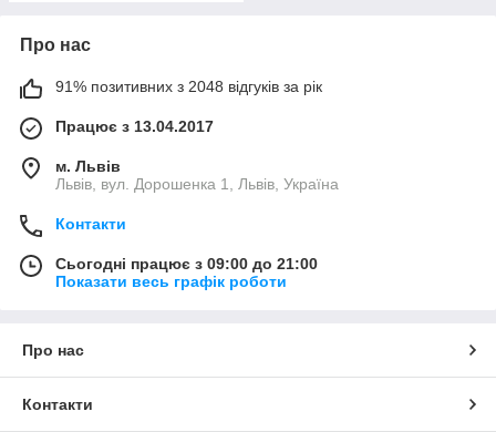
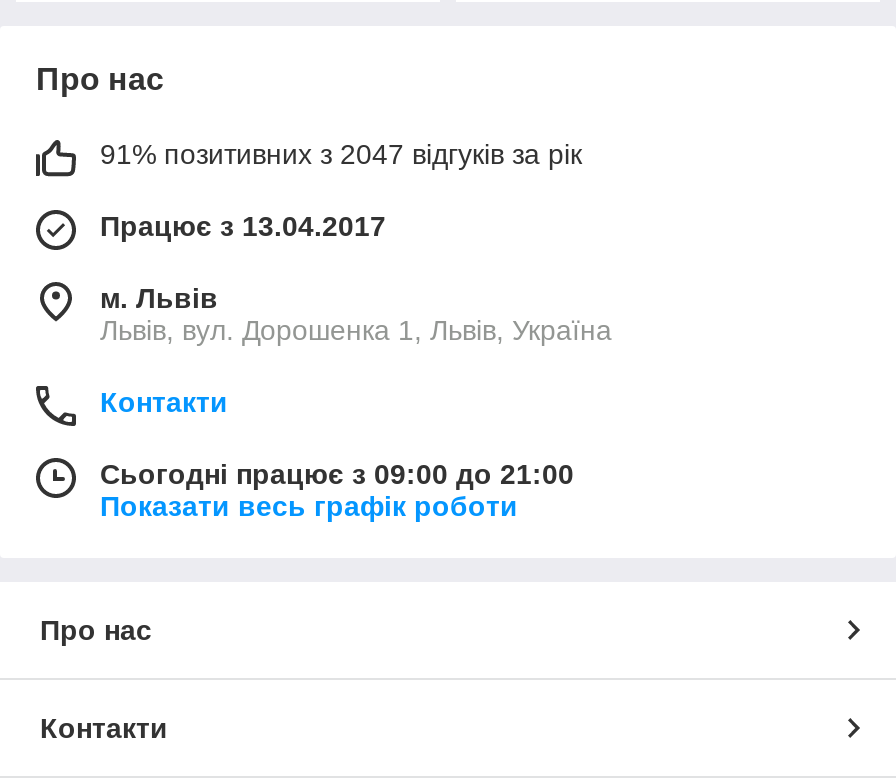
- 91% позитивних з 2048 відгуків за рік
+ 91% позитивних з 2047 відгуків за рік
